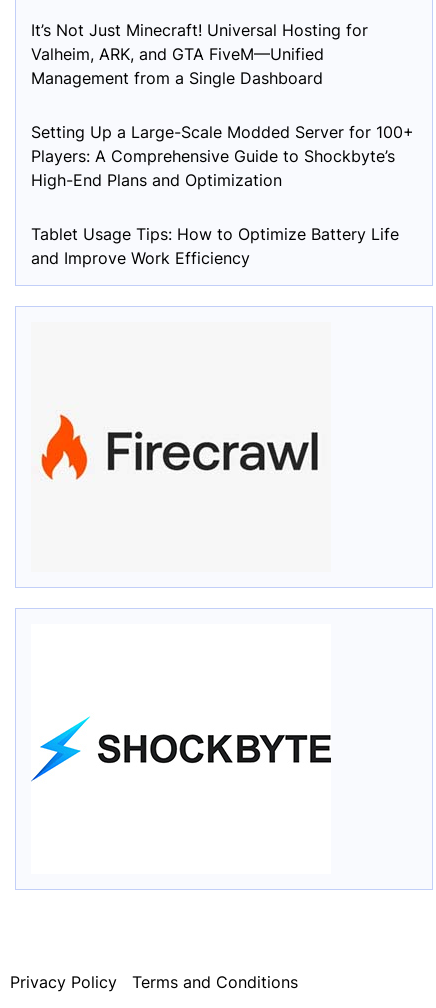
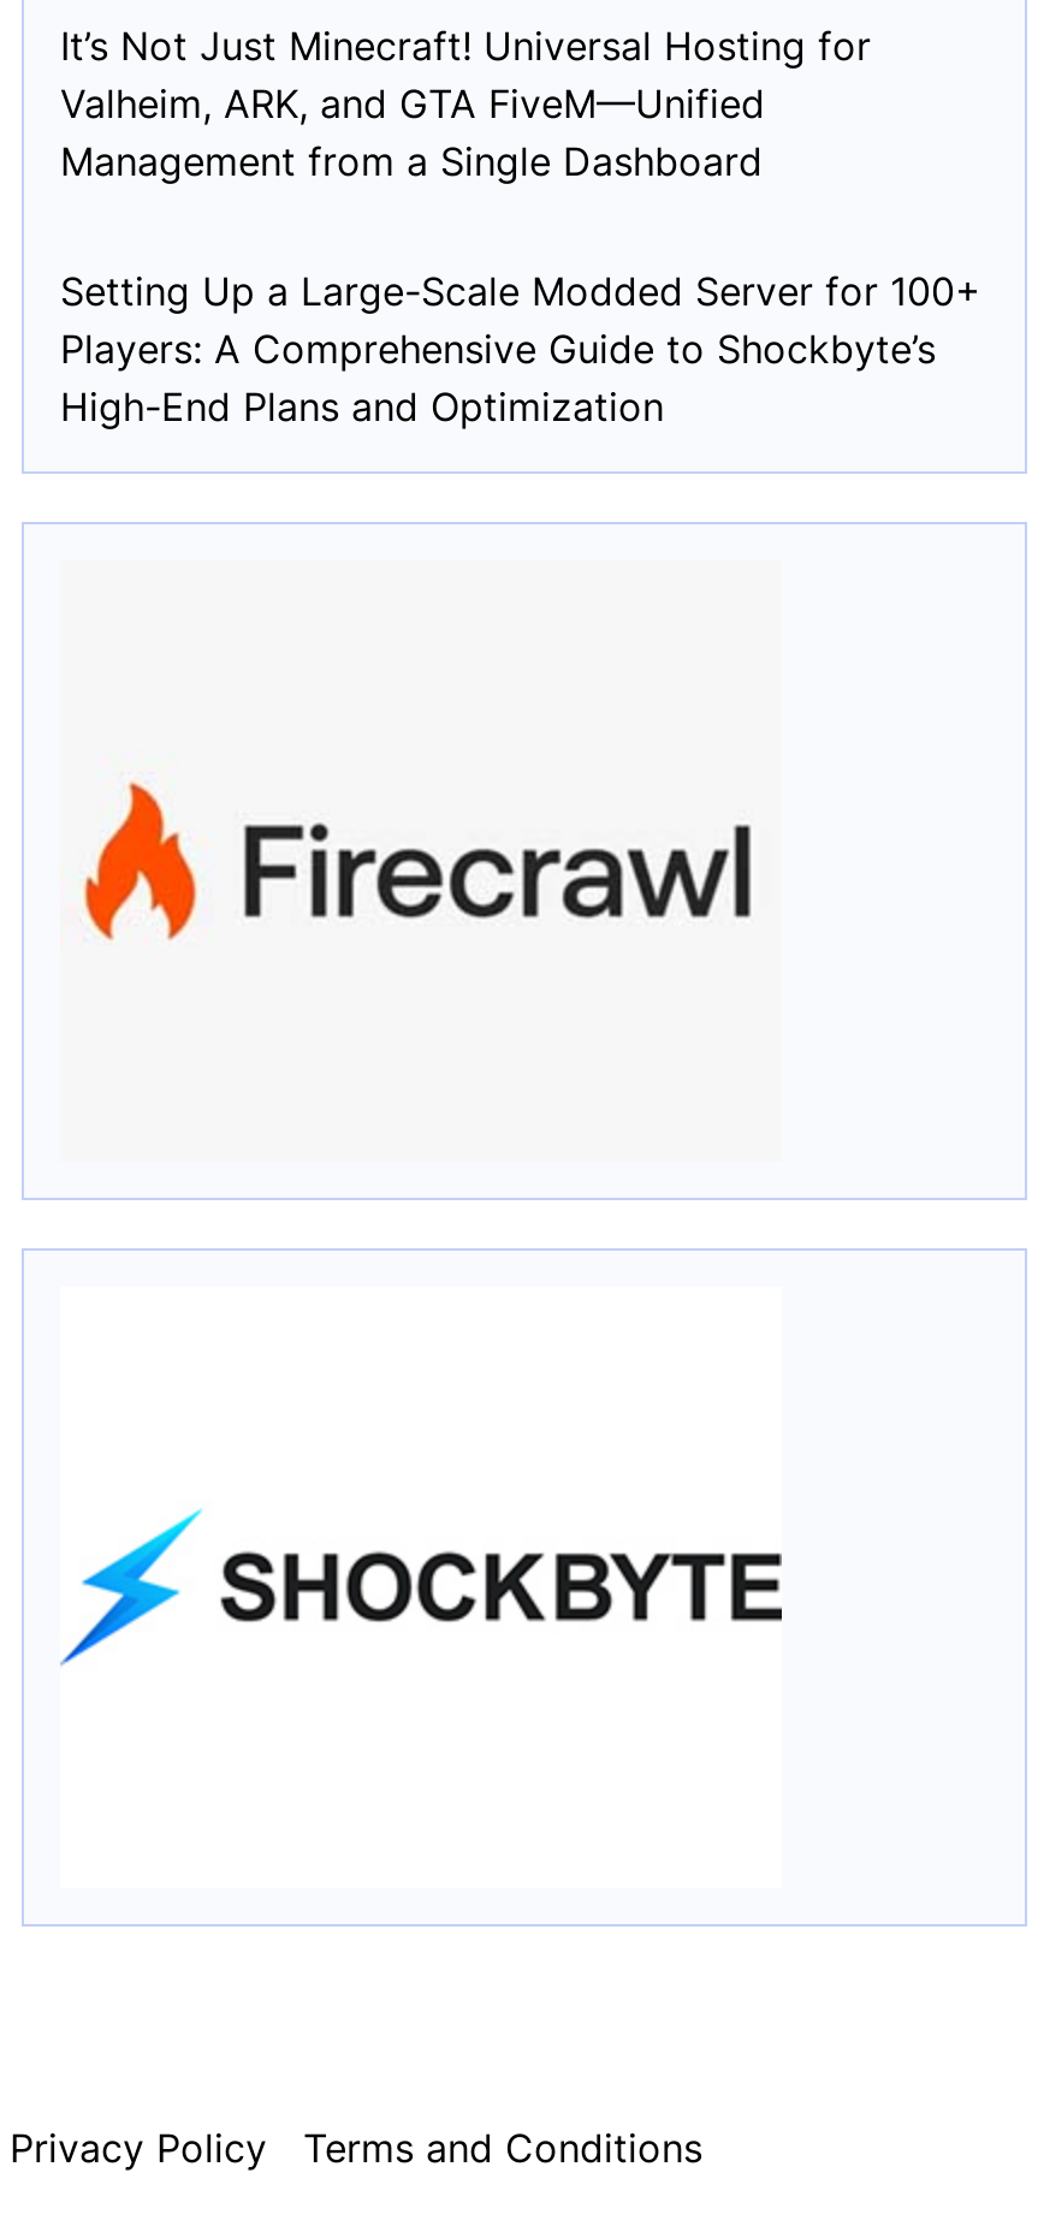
- Tablet Usage Tips: How to Optimize Battery Life
- and Improve Work Efficiency
